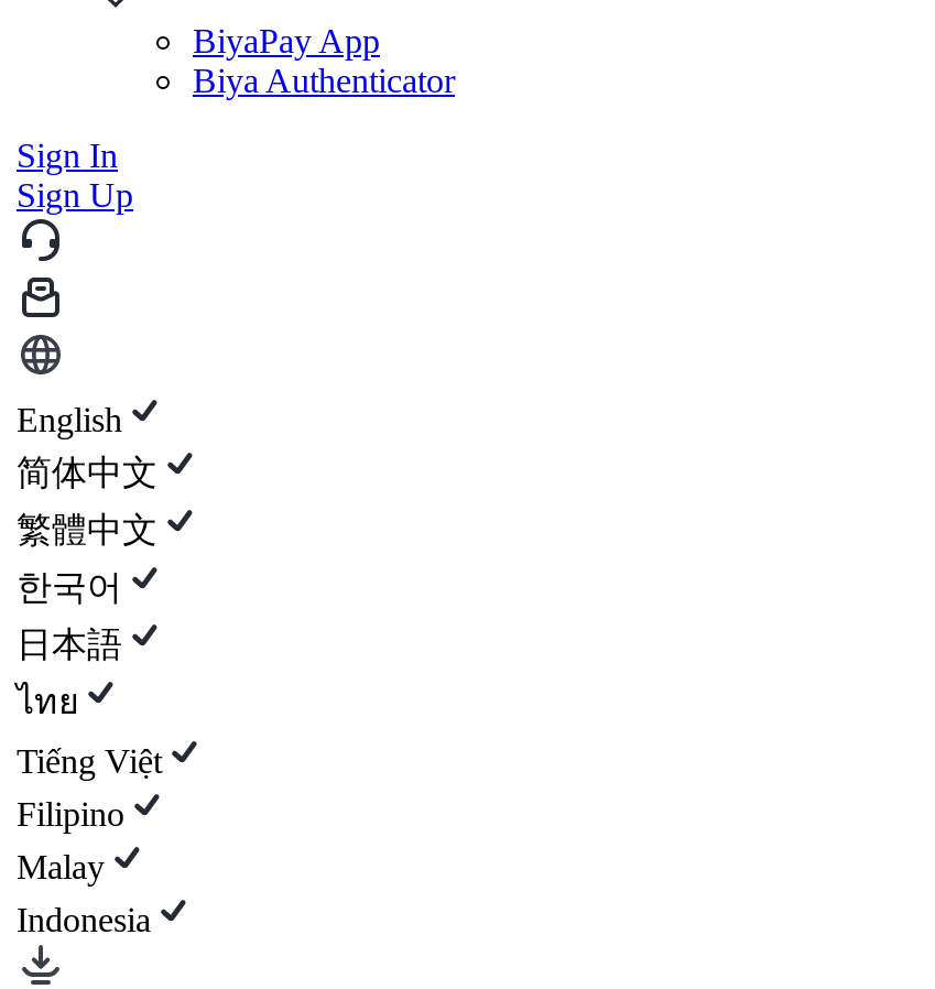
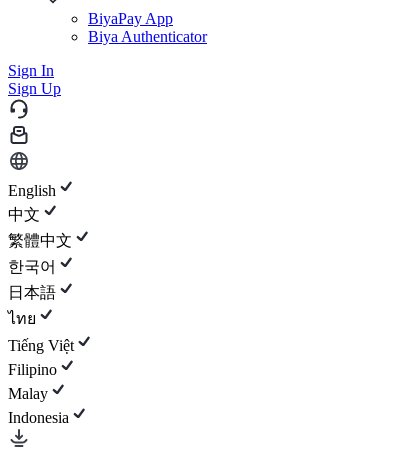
- 简体中文
+ 中文
